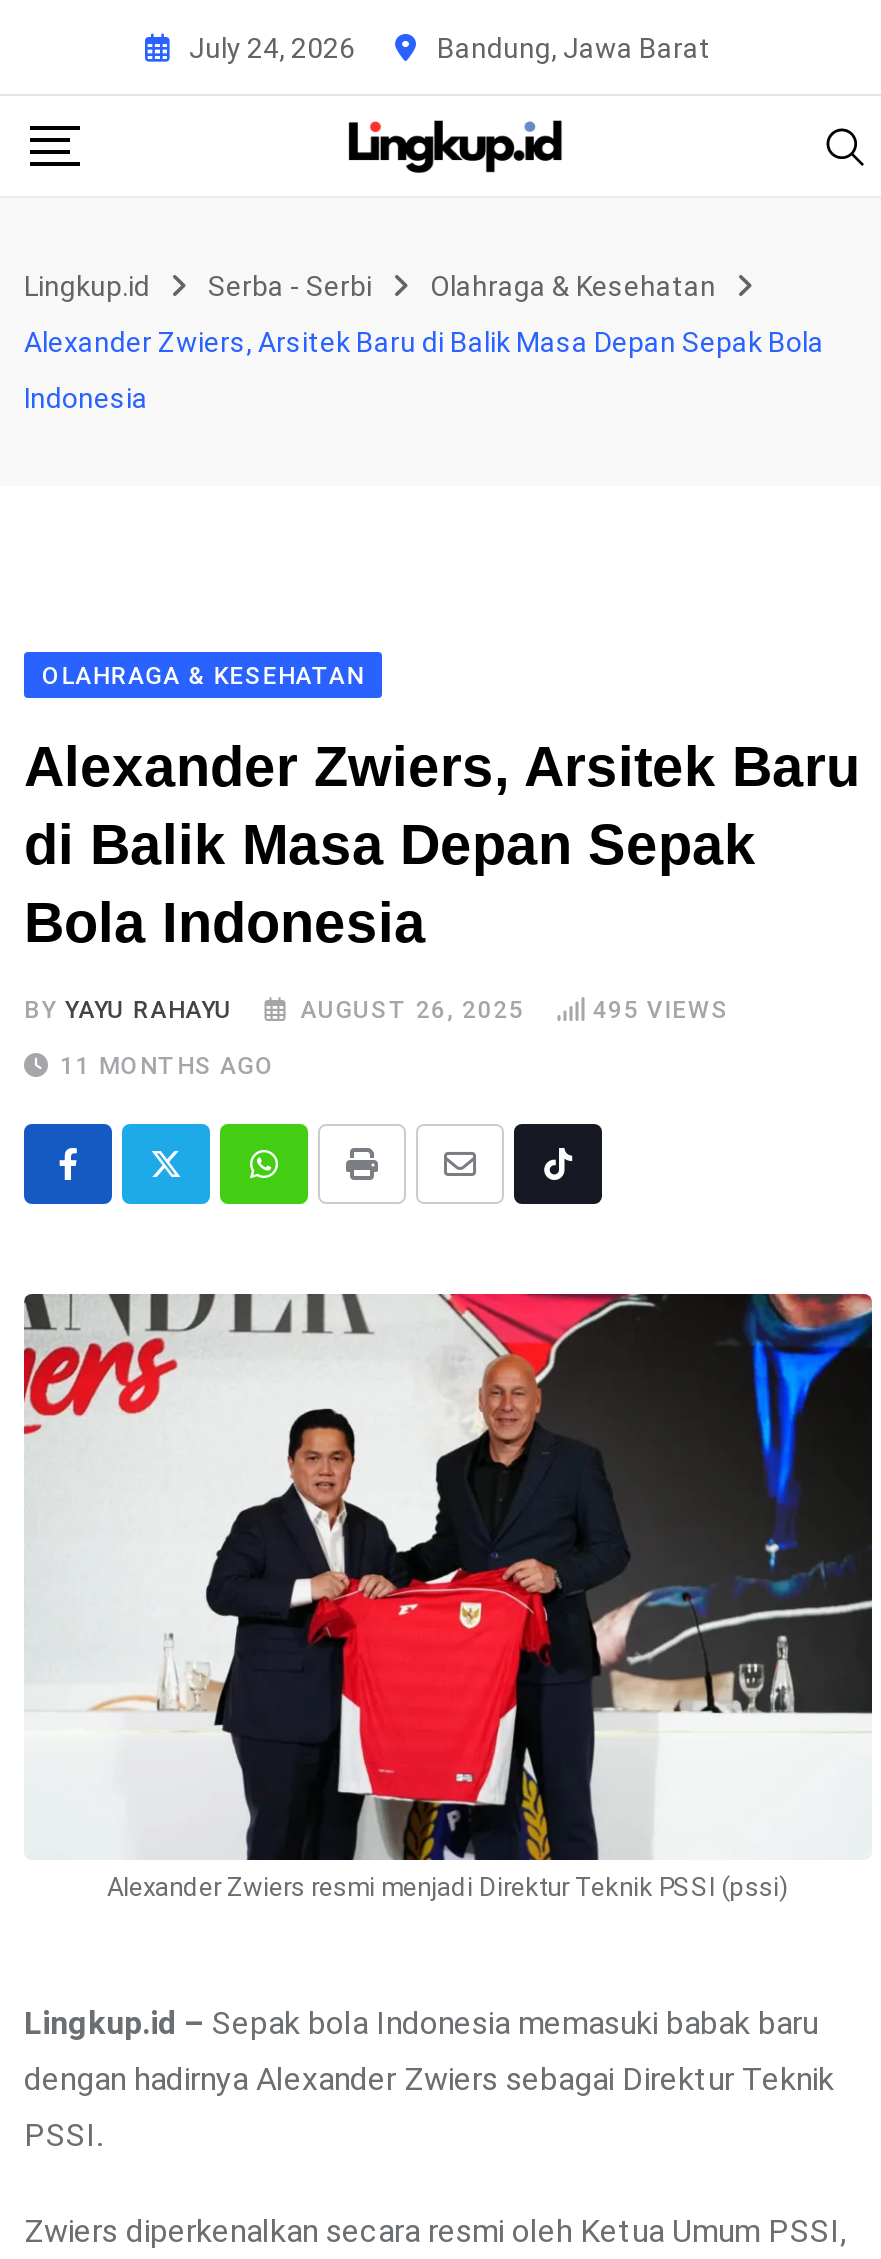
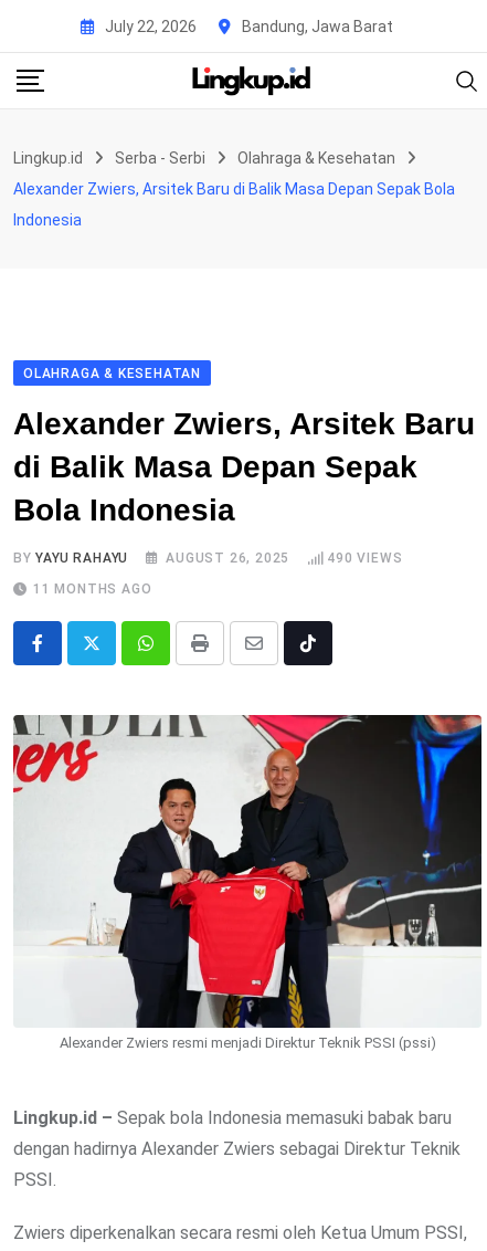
- July 24, 2026
+ July 22, 2026

- 495 VIEWS
+ 490 VIEWS
